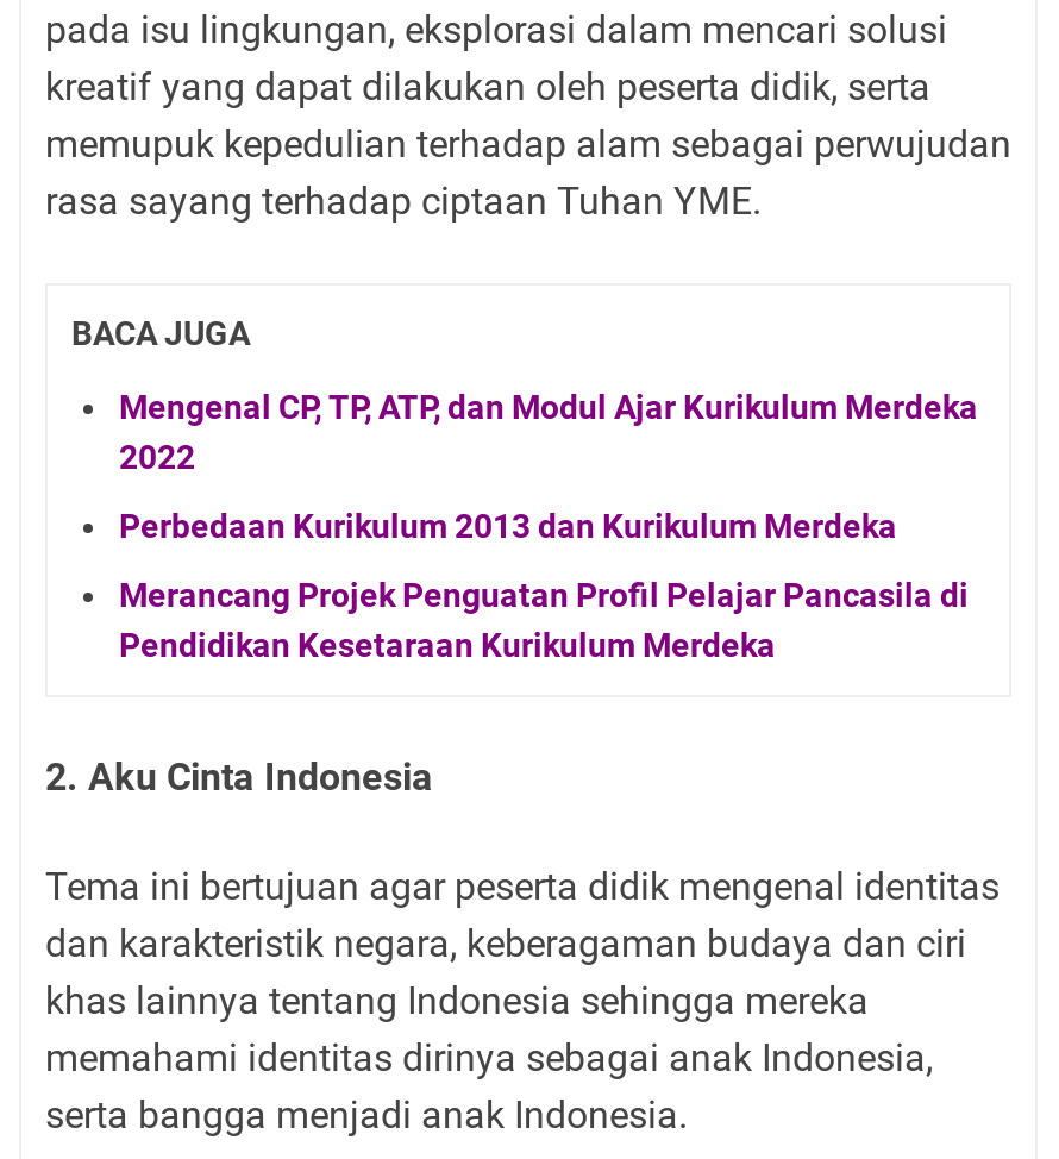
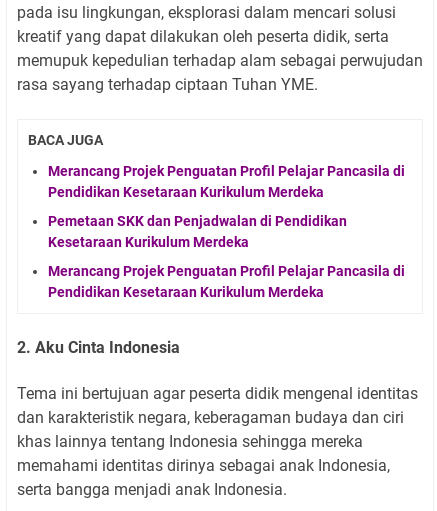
- Mengenal CP, TP, ATP, dan Modul Ajar Kurikulum Merdeka
- 2022
+ Merancang Projek Penguatan Profil Pelajar Pancasila di
+ Pendidikan Kesetaraan Kurikulum Merdeka

- Perbedaan Kurikulum 2013 dan Kurikulum Merdeka
+ Pemetaan SKK dan Penjadwalan di Pendidikan
+ Kesetaraan Kurikulum Merdeka
